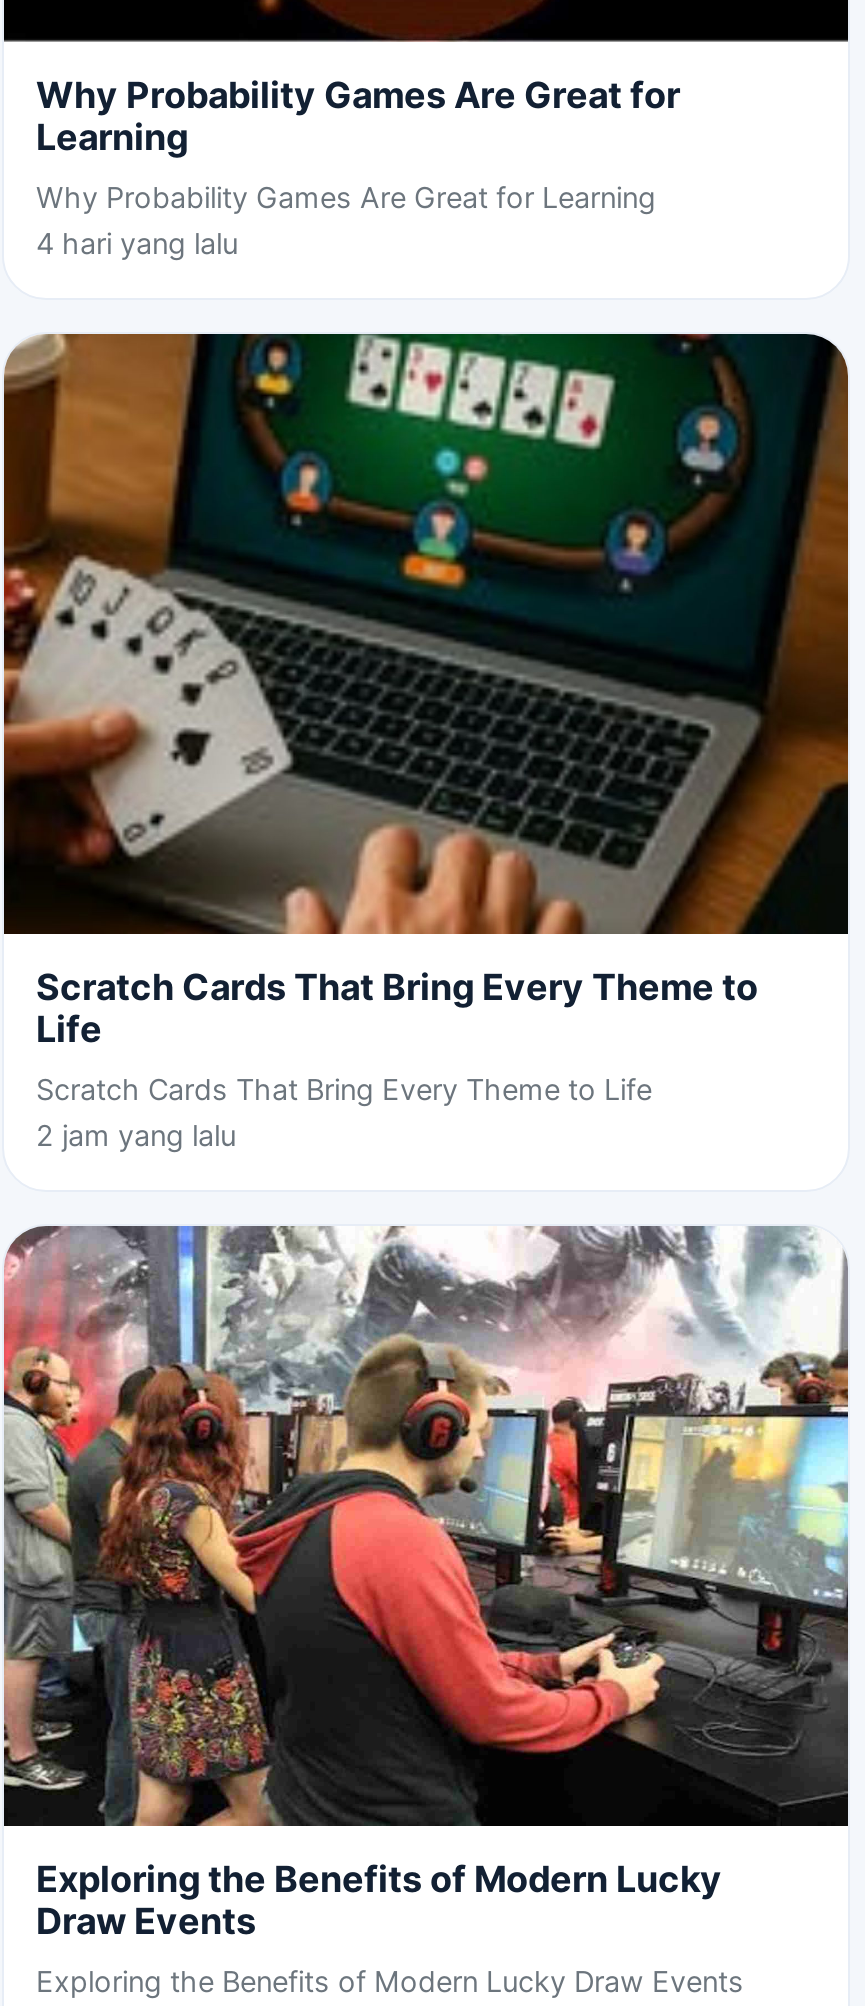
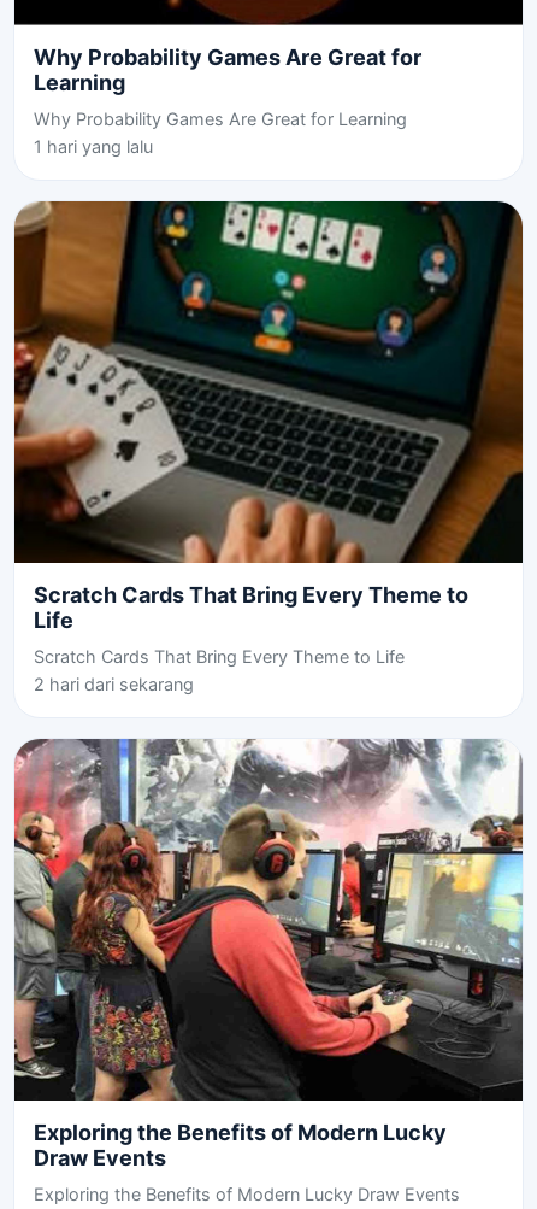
- 4 hari yang lalu
+ 1 hari yang lalu

- 2 jam yang lalu
+ 2 hari dari sekarang
